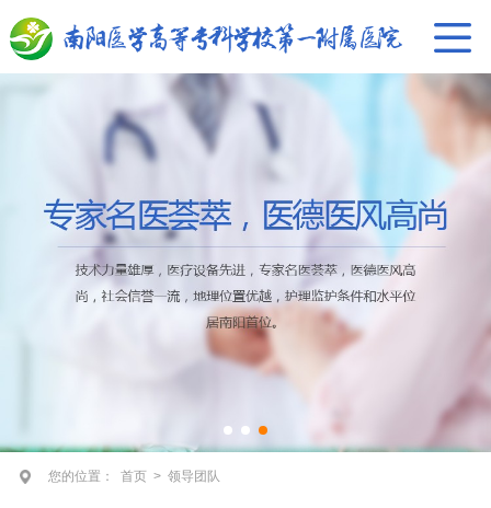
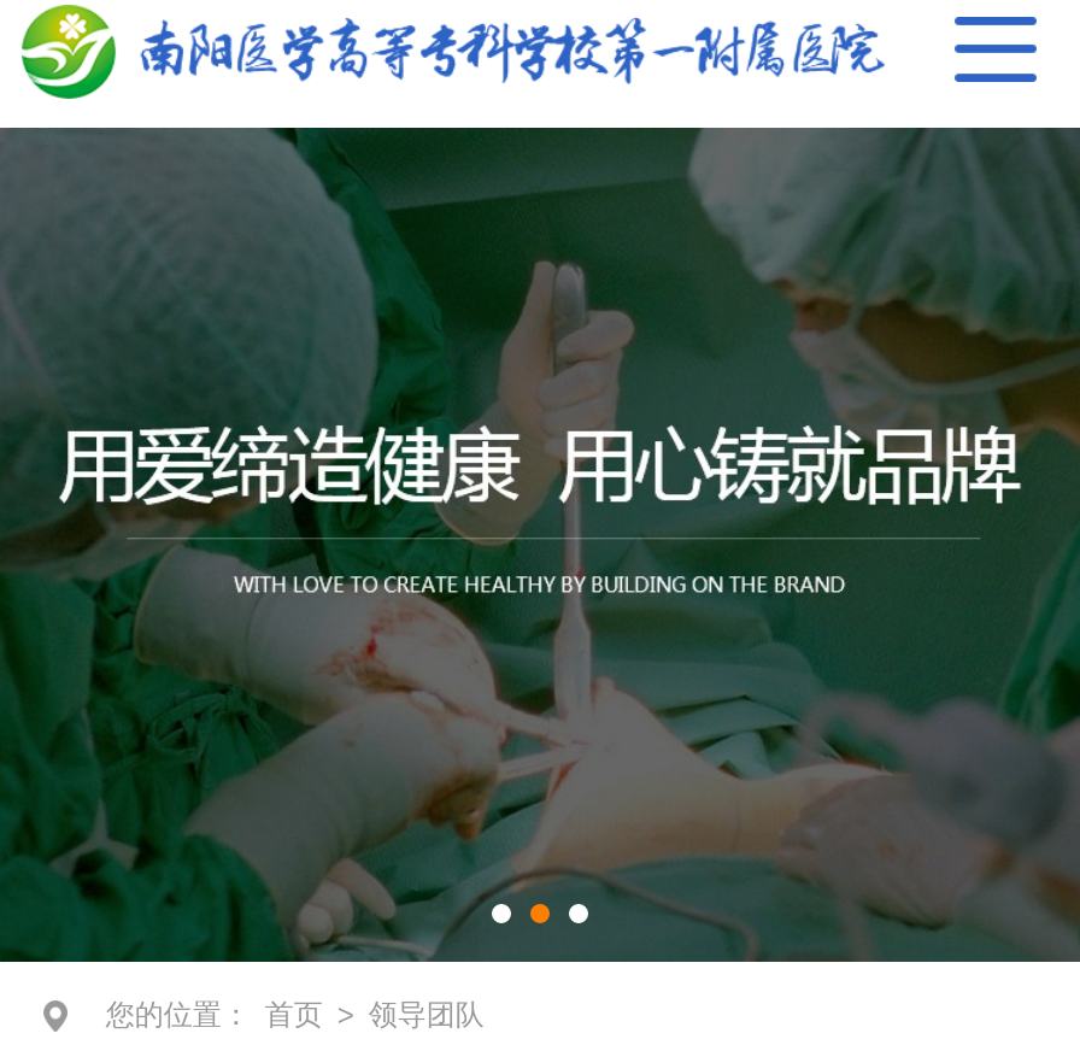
- [image]
+ [image]
